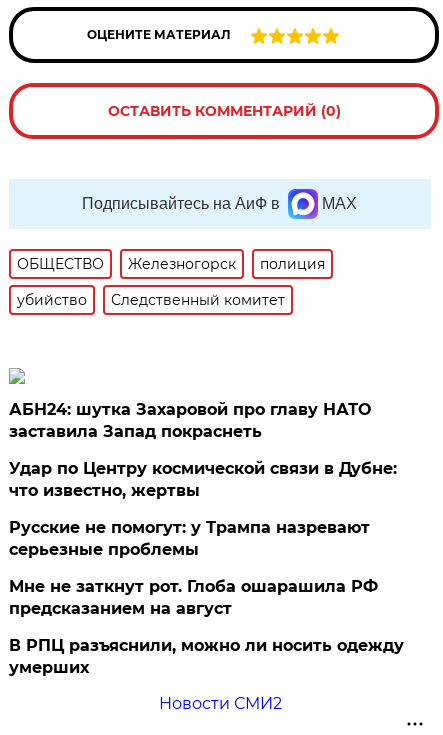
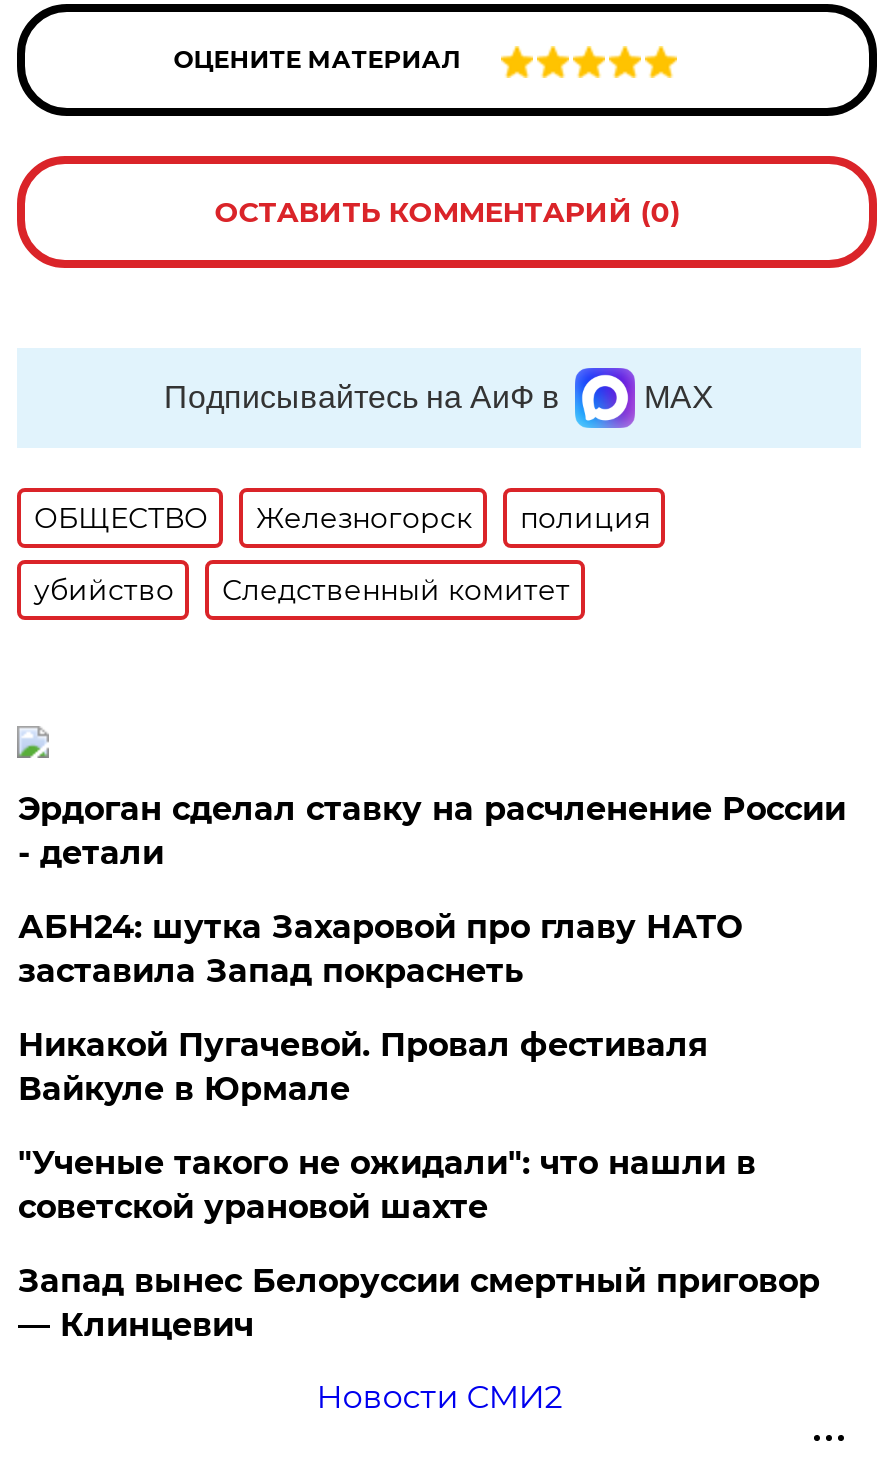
+ Эрдоган сделал ставку на расчленение России
+ - детали

moved down: АБН24: шутка Захаровой про главу НАТО | заставила Запад покраснеть

- Удар по Центру космической связи в Дубне:
- что известно, жертвы
- Русские не помогут: у Трампа назревают
- серьезные проблемы
- Мне не заткнут рот. Глоба ошарашила РФ
- предсказанием на август
- В РПЦ разъяснили, можно ли носить одежду
- умерших
+ Никакой Пугачевой. Провал фестиваля
+ Вайкуле в Юрмале
+ "Ученые такого не ожидали": что нашли в
+ советской урановой шахте
+ Запад вынес Белоруссии смертный приговор
+ — Клинцевич
